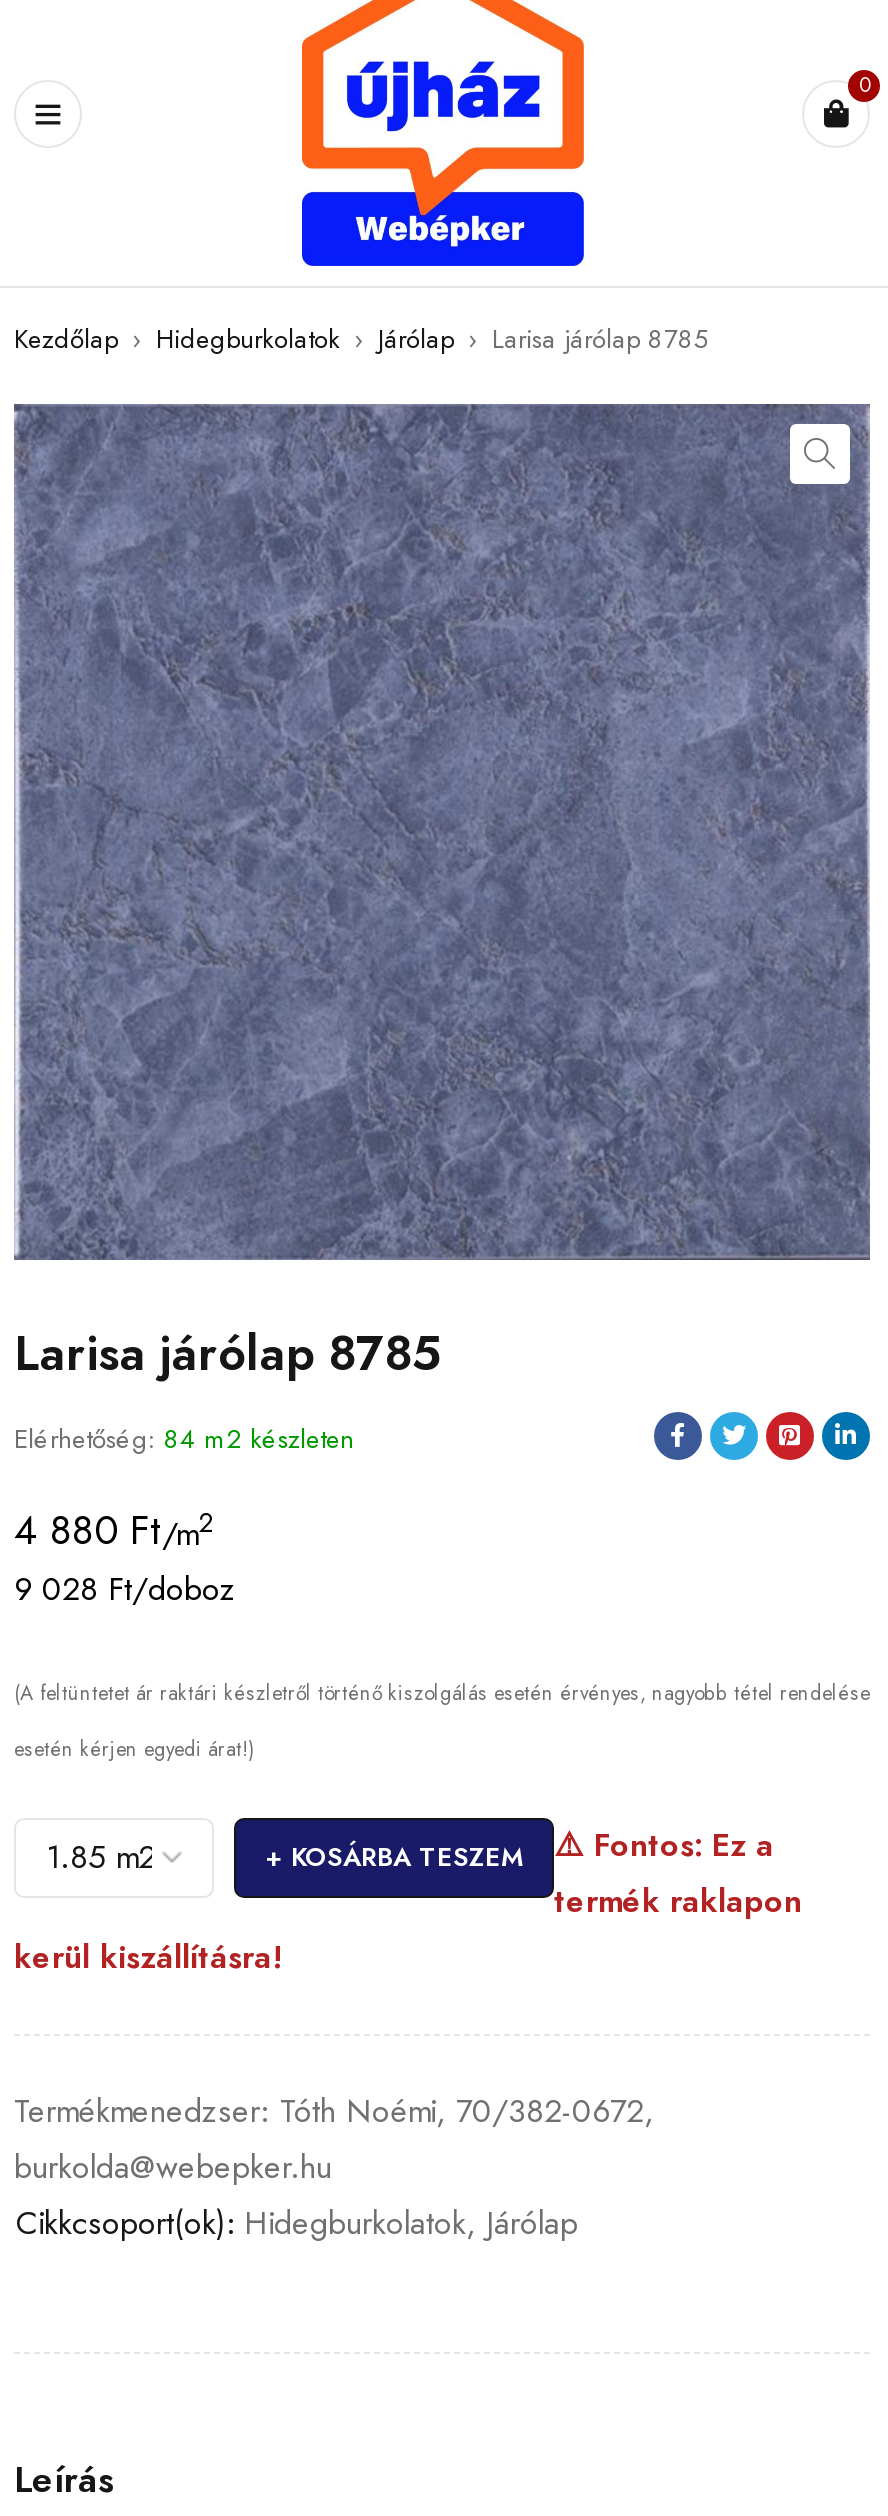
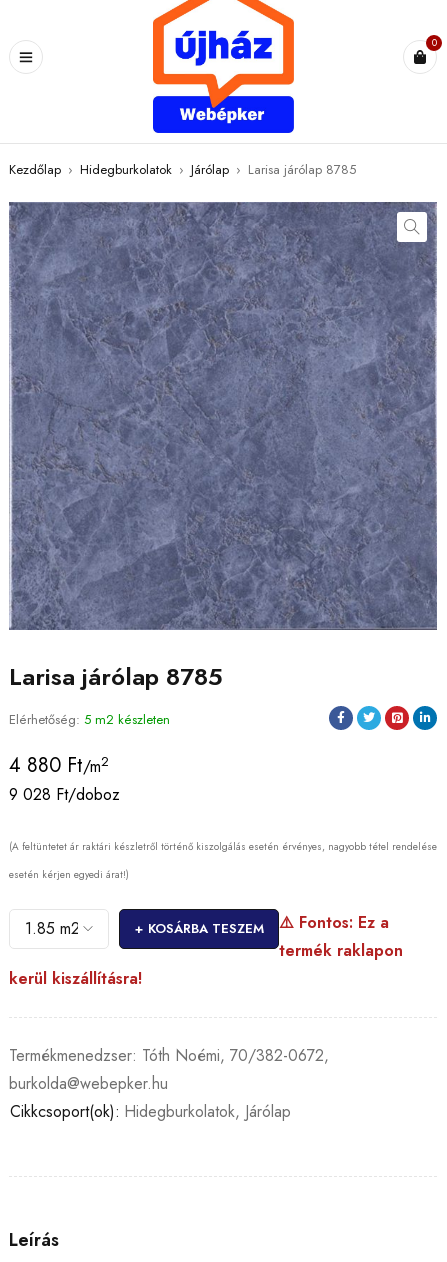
- Elérhetőség: 84 m2 készleten
+ Elérhetőség: 5 m2 készleten
